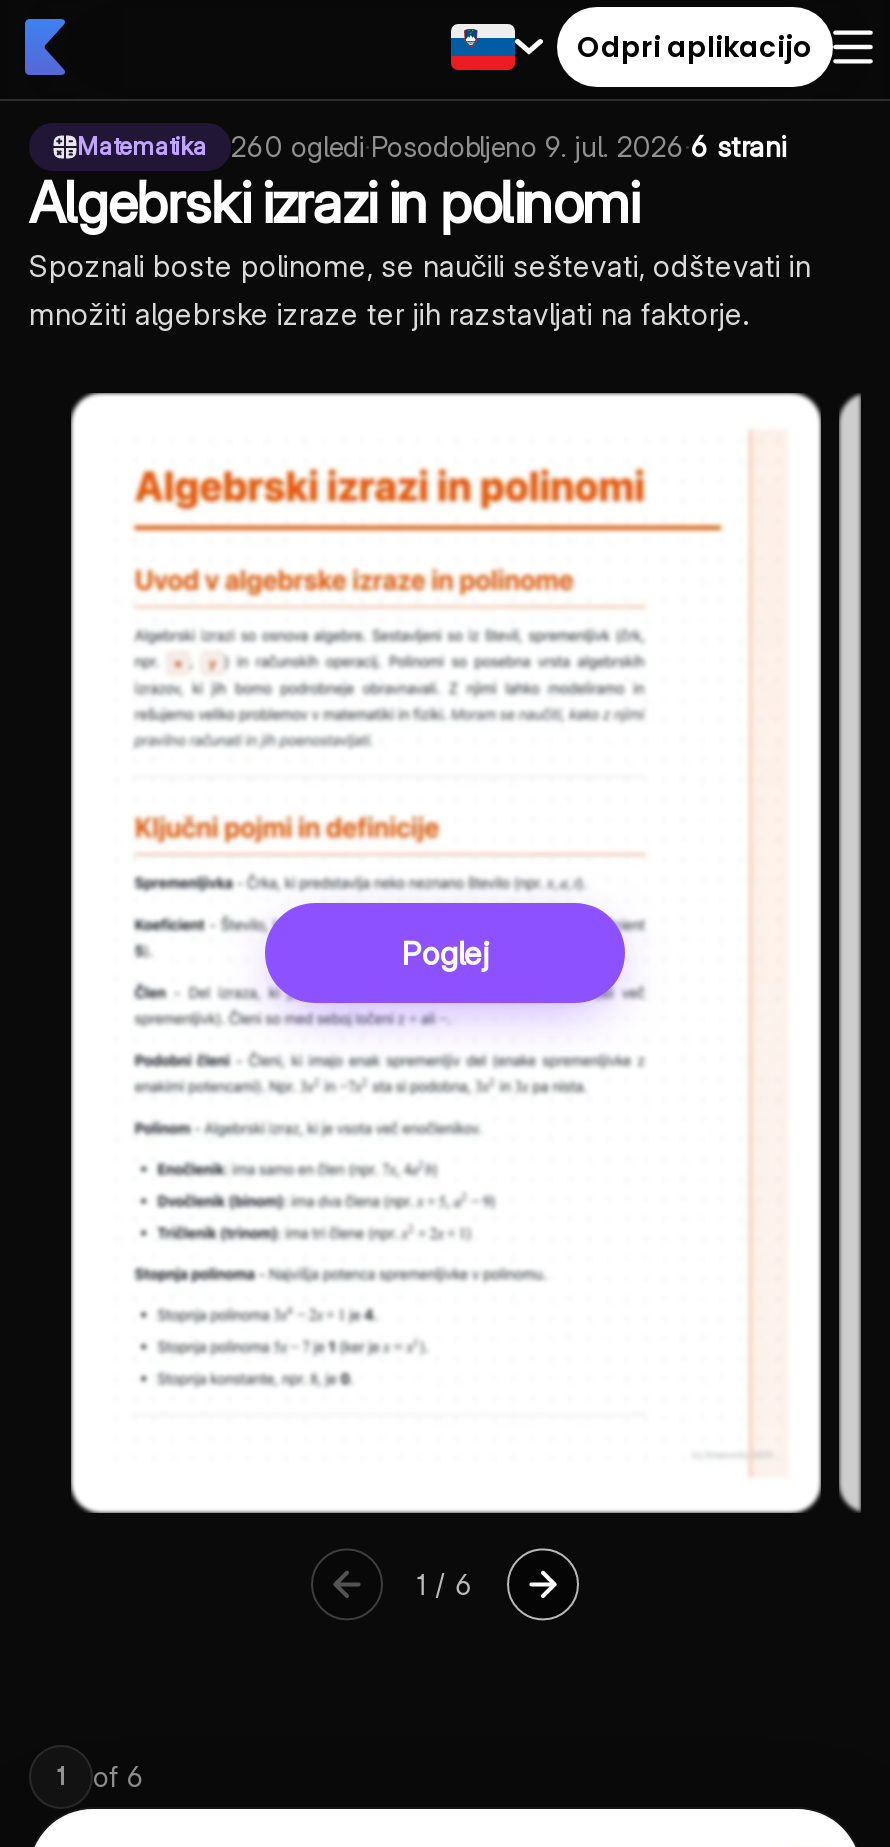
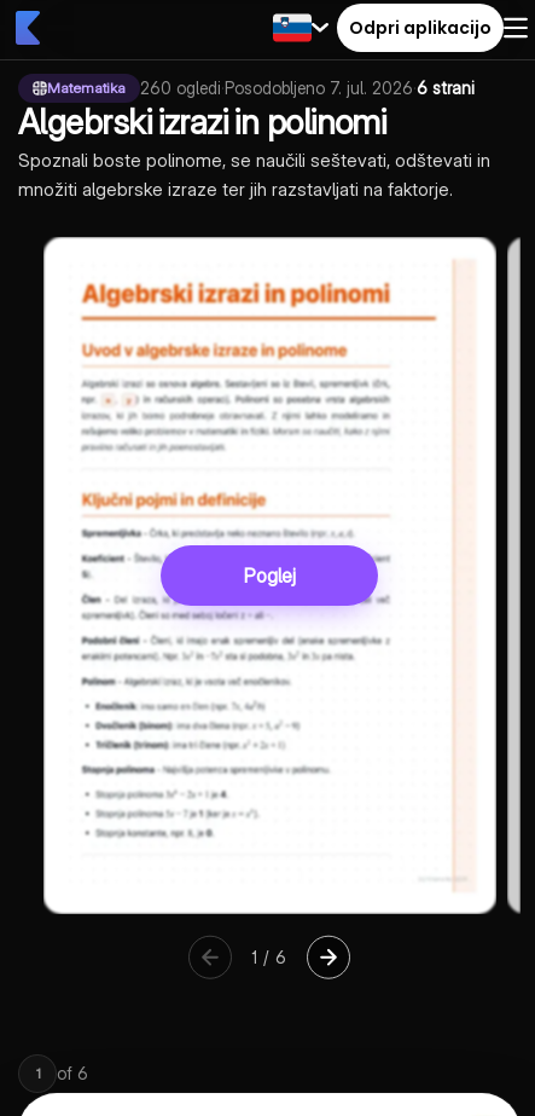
- 260 ogledi · Posodobljeno 9. jul. 2026 · 6 strani
+ 260 ogledi · Posodobljeno 7. jul. 2026 · 6 strani
